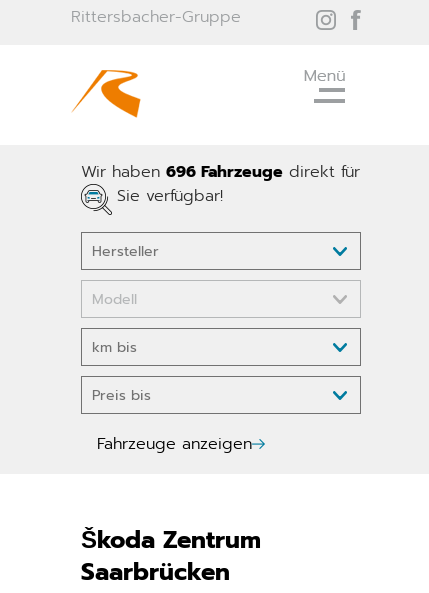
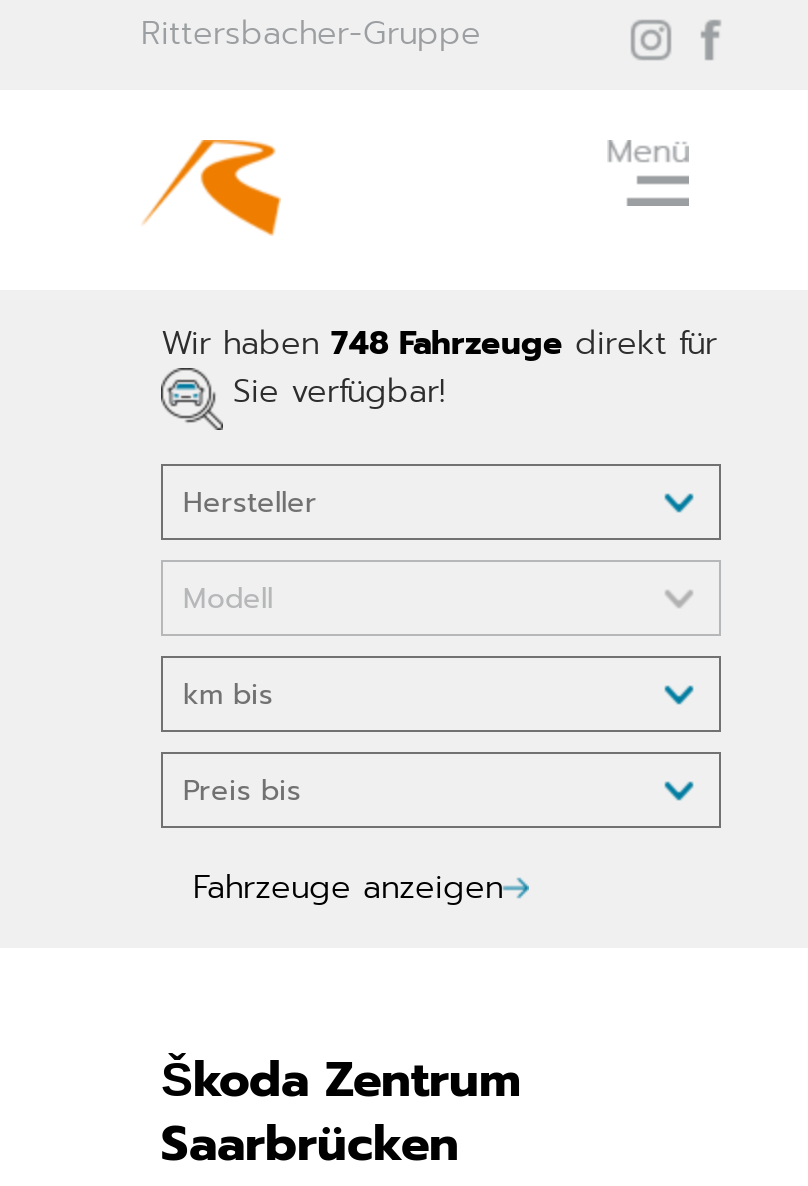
- Wir haben 696 Fahrzeuge direkt für
+ Wir haben 748 Fahrzeuge direkt für
